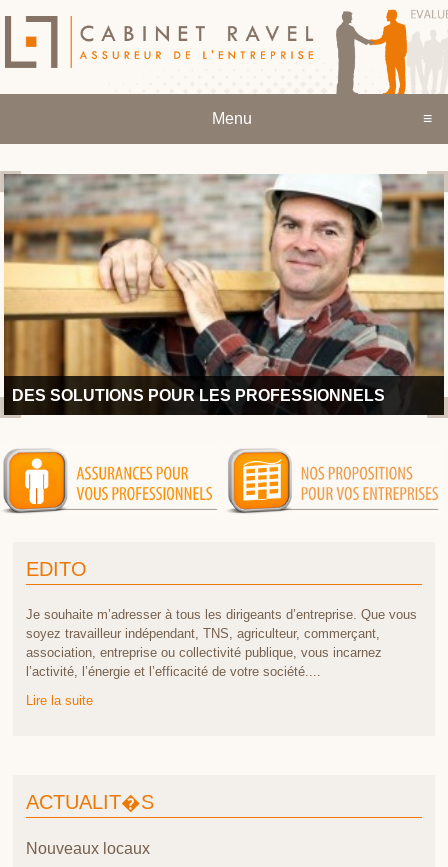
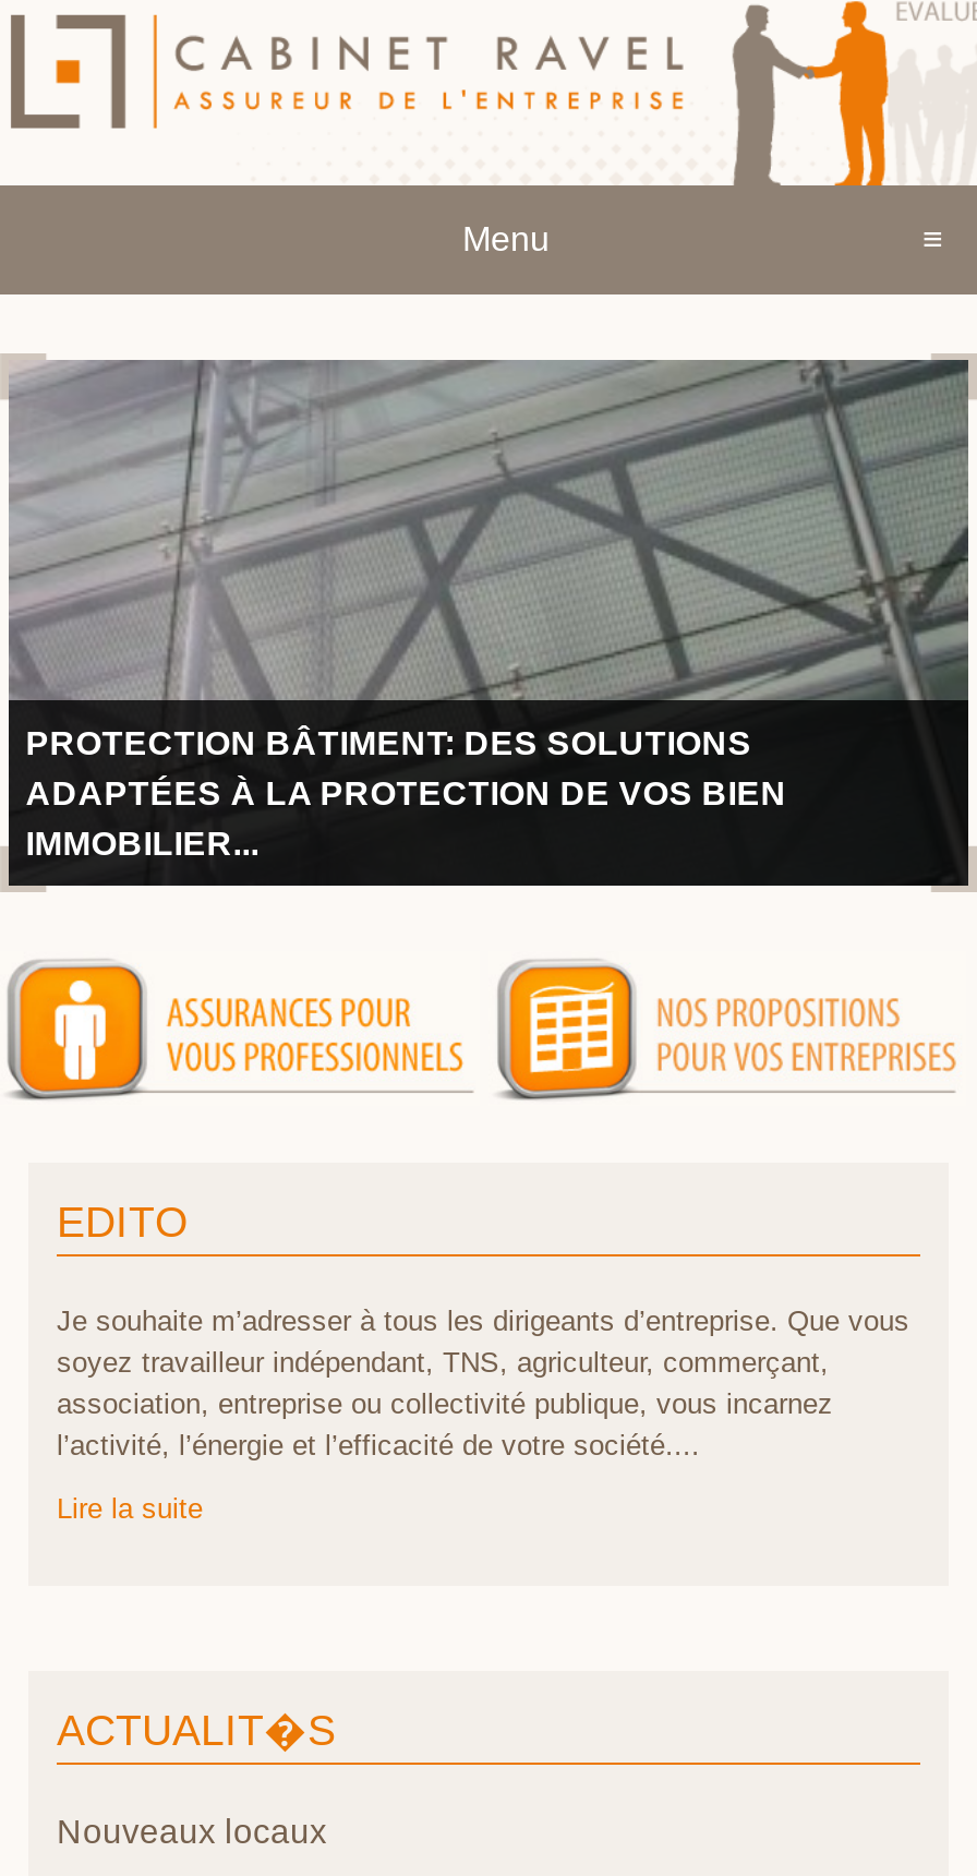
- [image]
- DES SOLUTIONS POUR LES PROFESSIONNELS
+ [image]
+ PROTECTION BÂTIMENT: DES SOLUTIONS
+ ADAPTÉES À LA PROTECTION DE VOS BIEN
+ IMMOBILIER...
